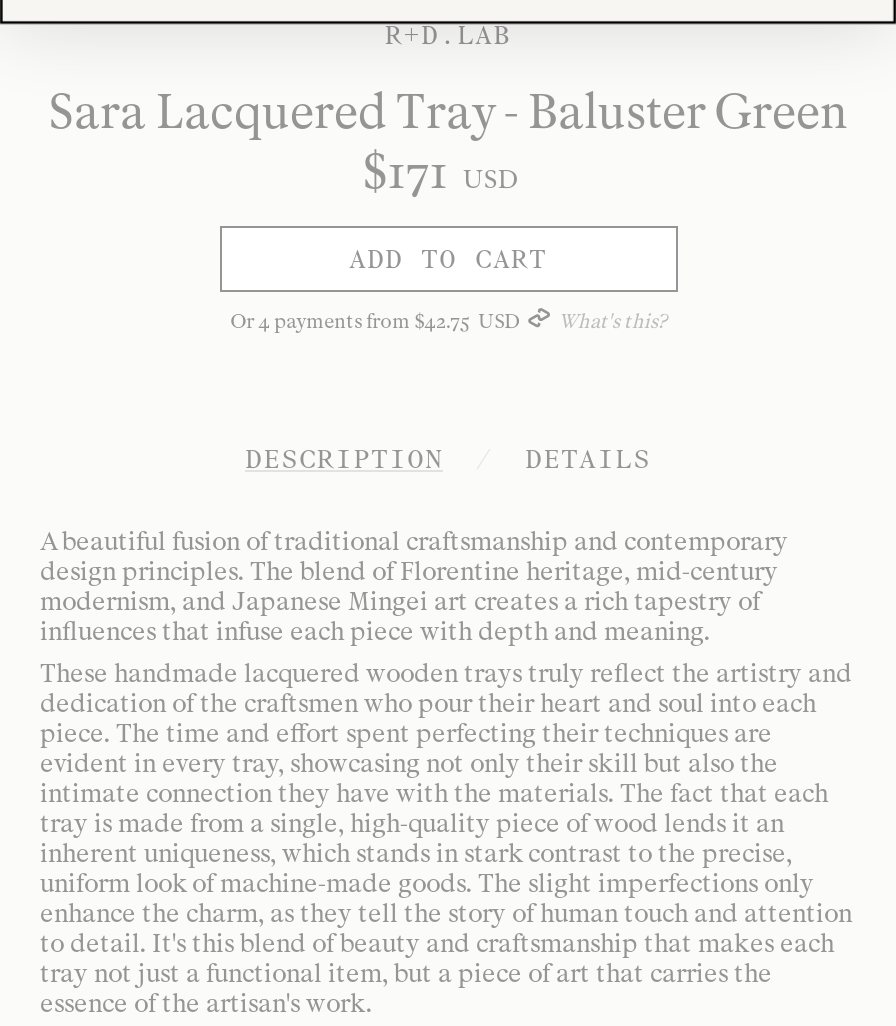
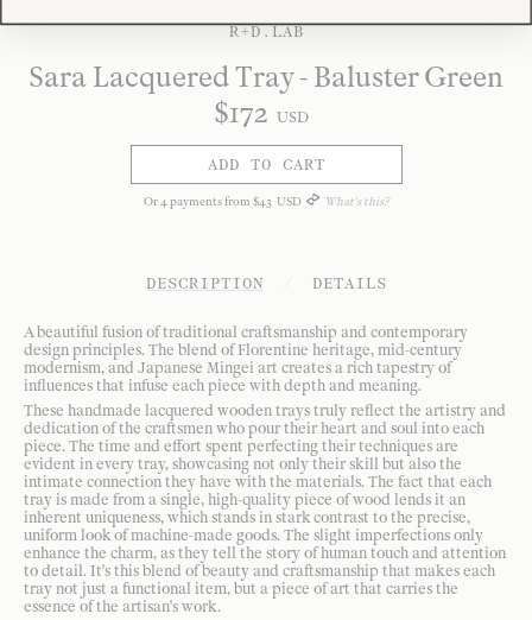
- $171 USD
+ $172 USD

- Or 4 payments from $42 75 USD
+ Or 4 payments from $43 USD
